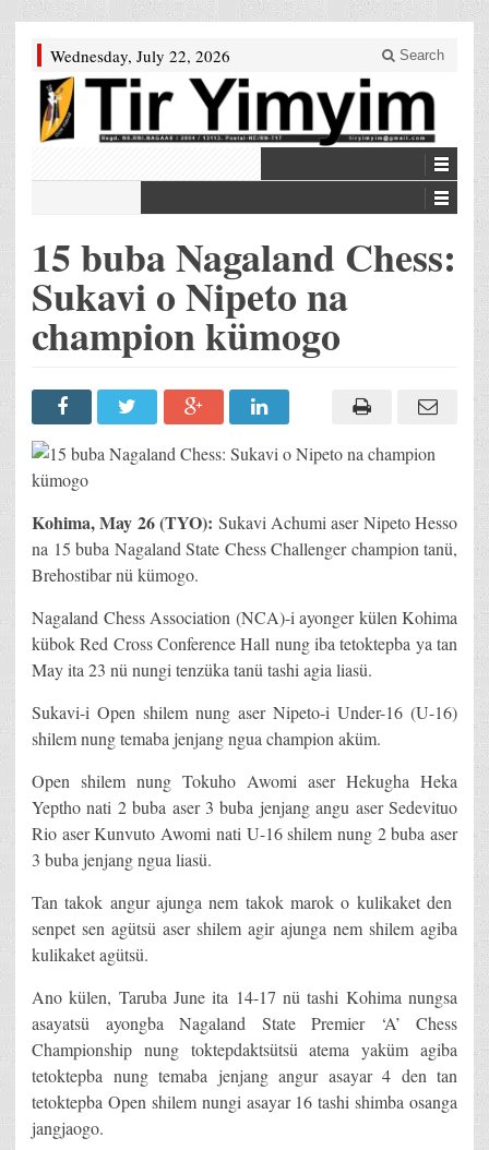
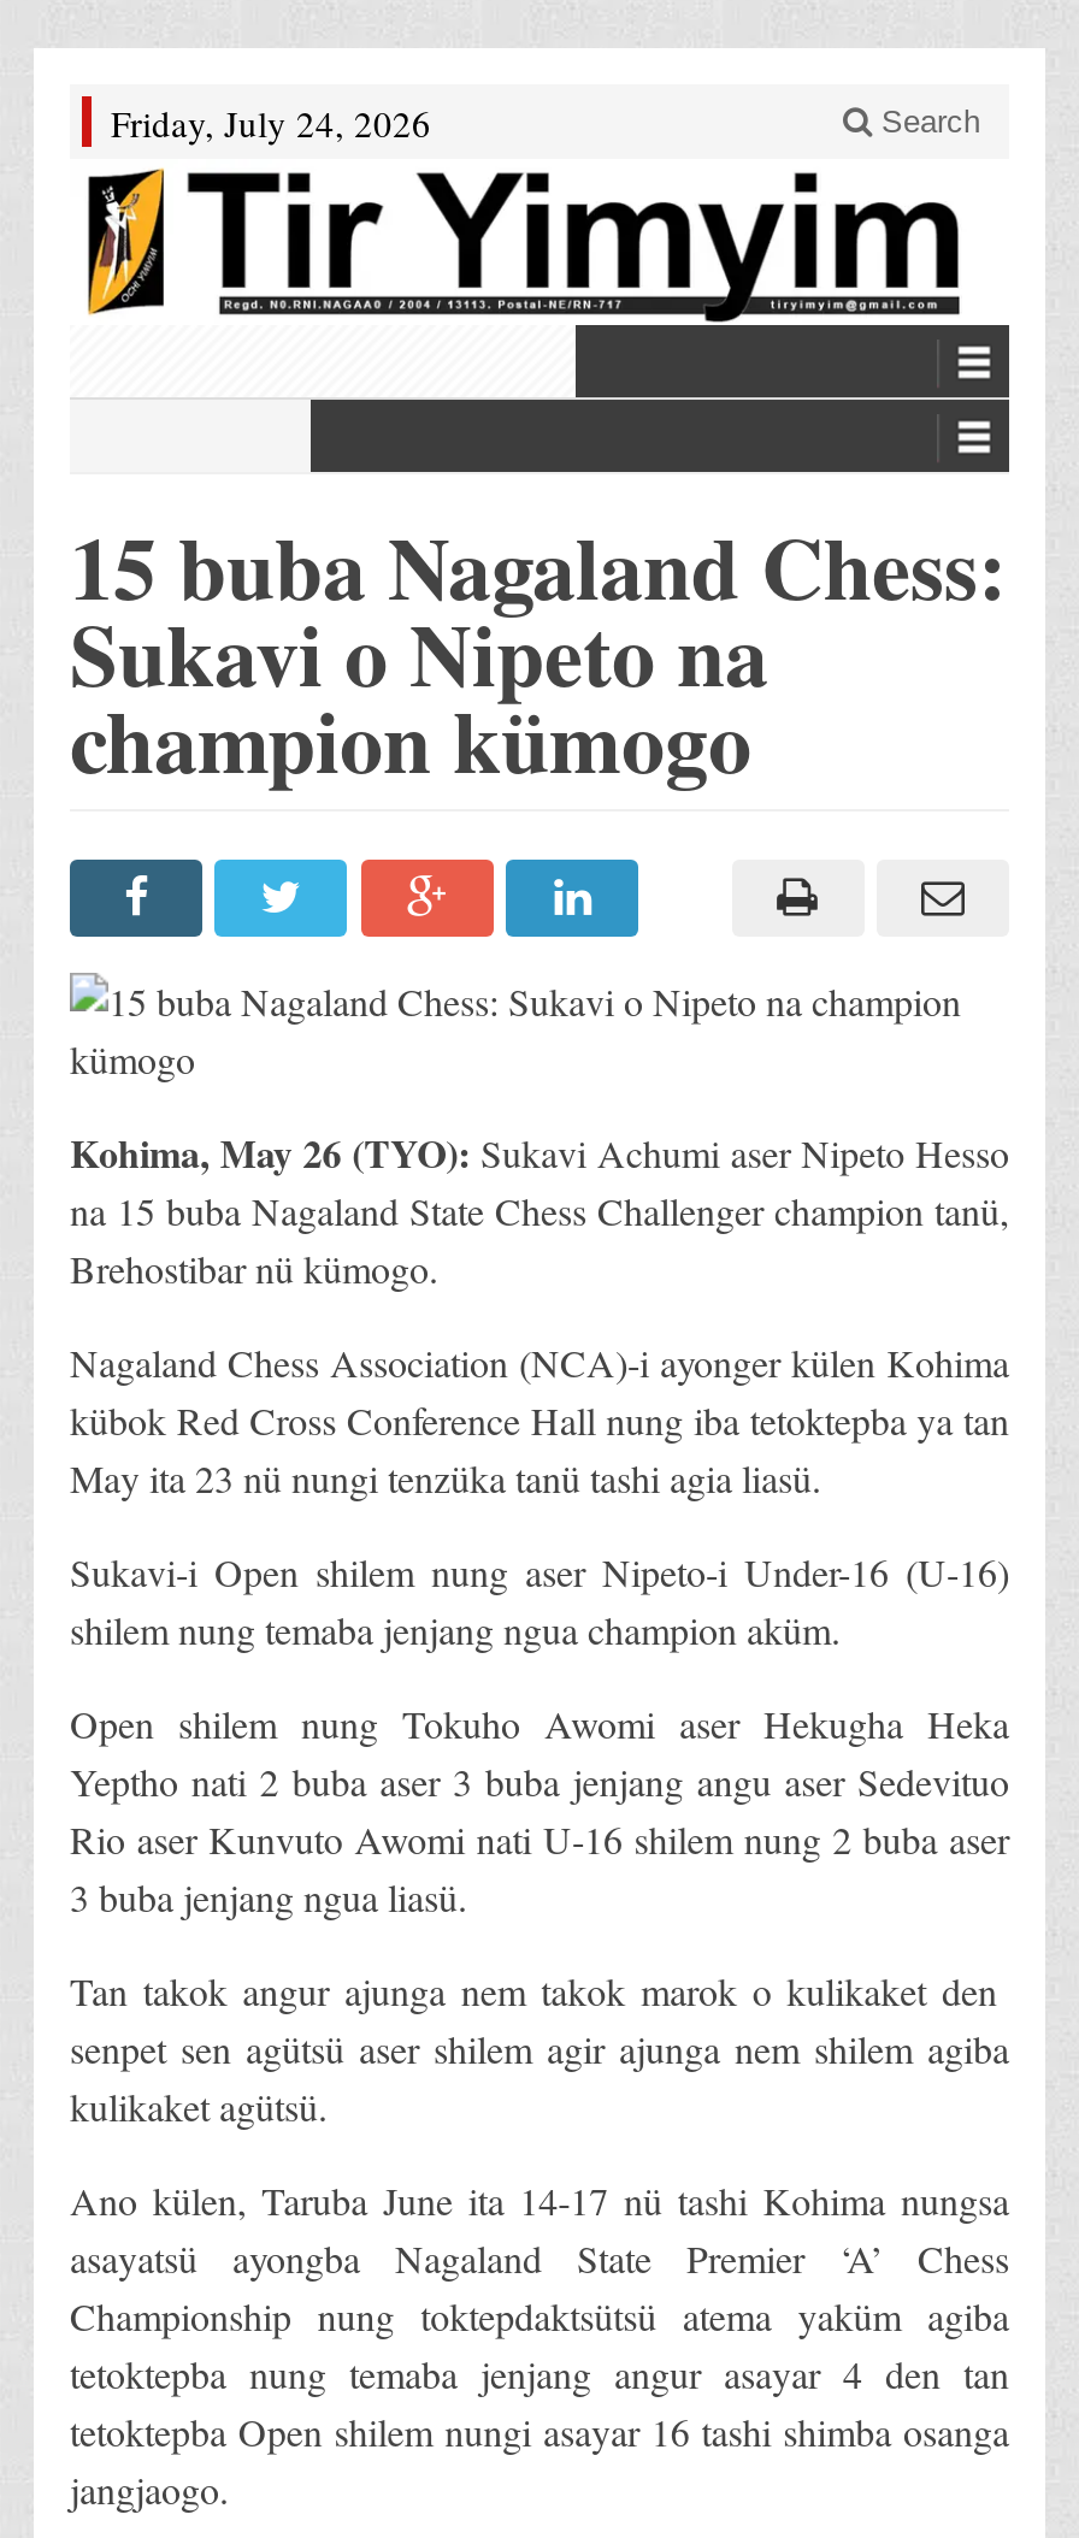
- Wednesday, July 22, 2026
+ Friday, July 24, 2026
